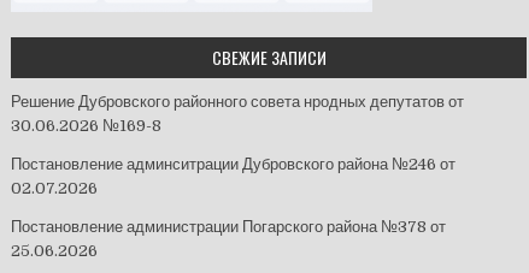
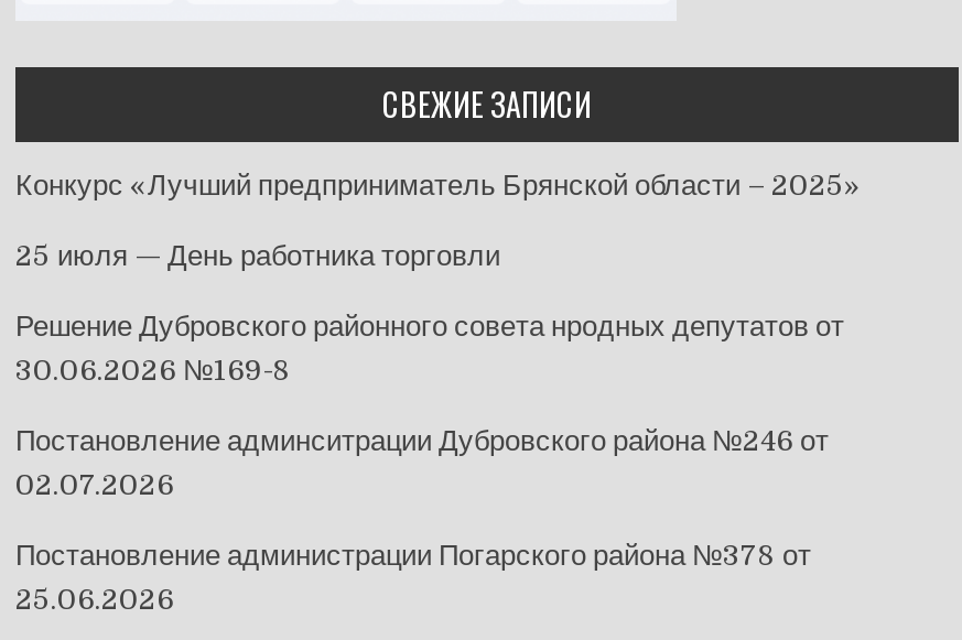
+ Конкурс «Лучший предприниматель Брянской области – 2025»
+ 25 июля — День работника торговли
